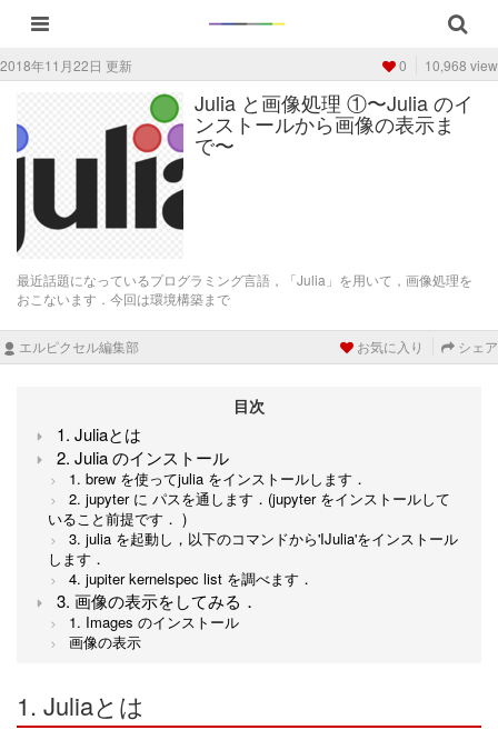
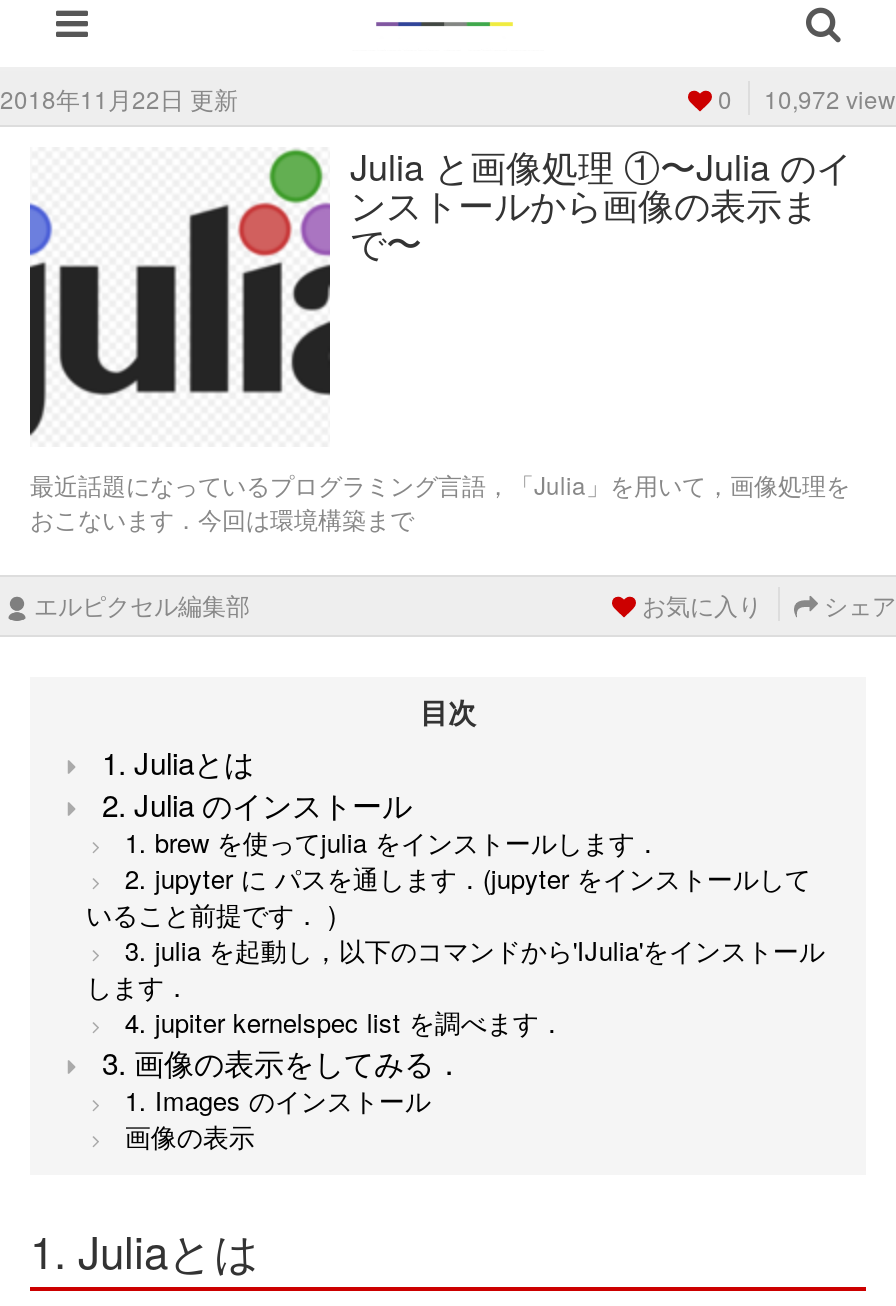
- 0 10,968 view
+ 0 10,972 view
